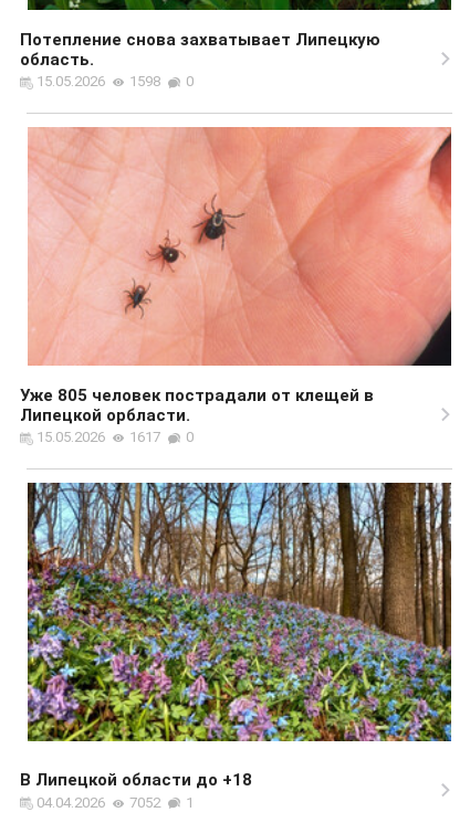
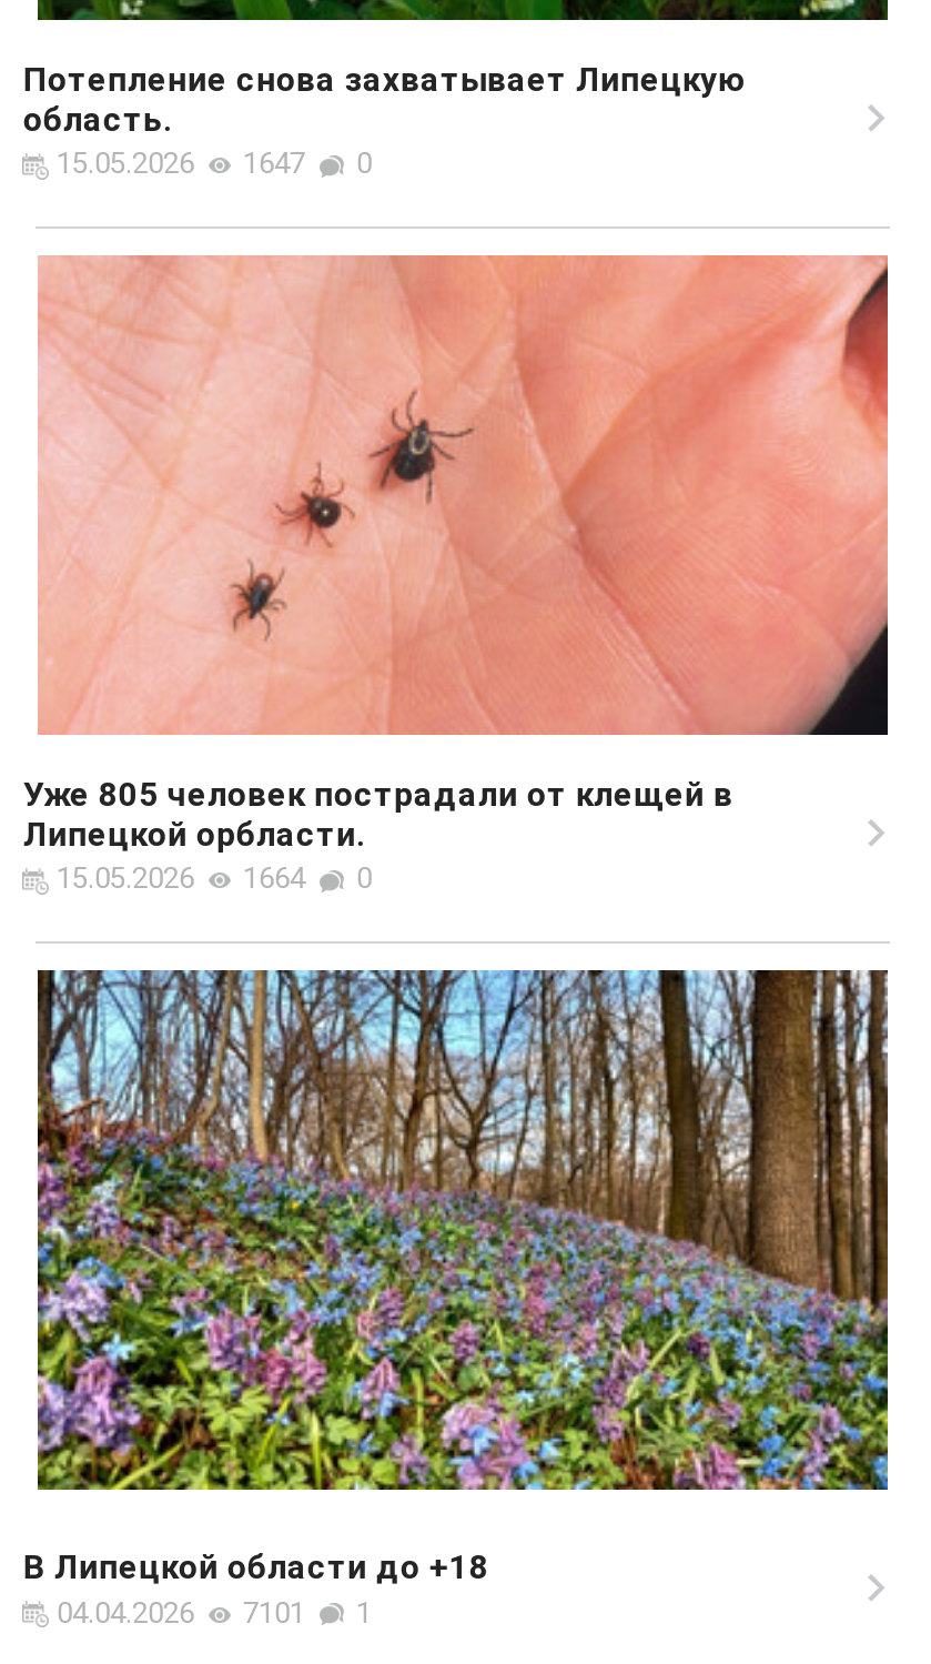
- 15.05.2026 1598 0
+ 15.05.2026 1647 0

- 15.05.2026 1617 0
+ 15.05.2026 1664 0

- 04.04.2026 7052 1
+ 04.04.2026 7101 1
